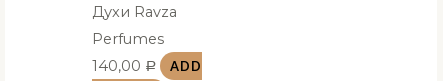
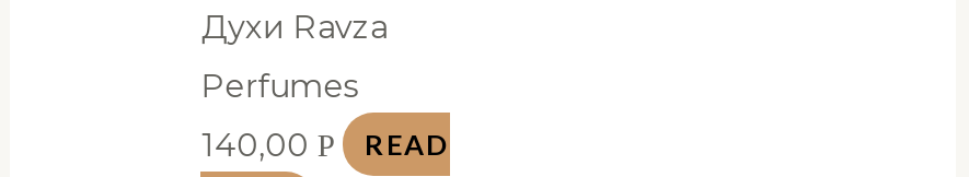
- ADD
+ READ
